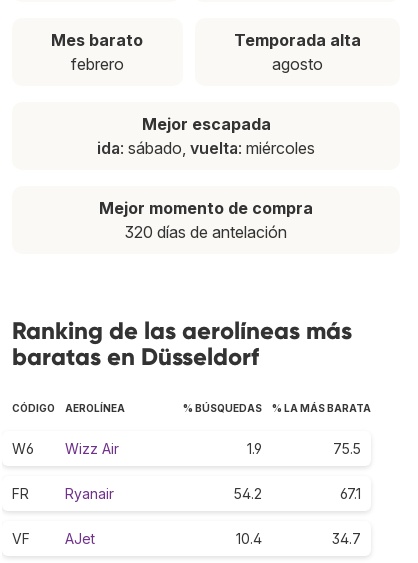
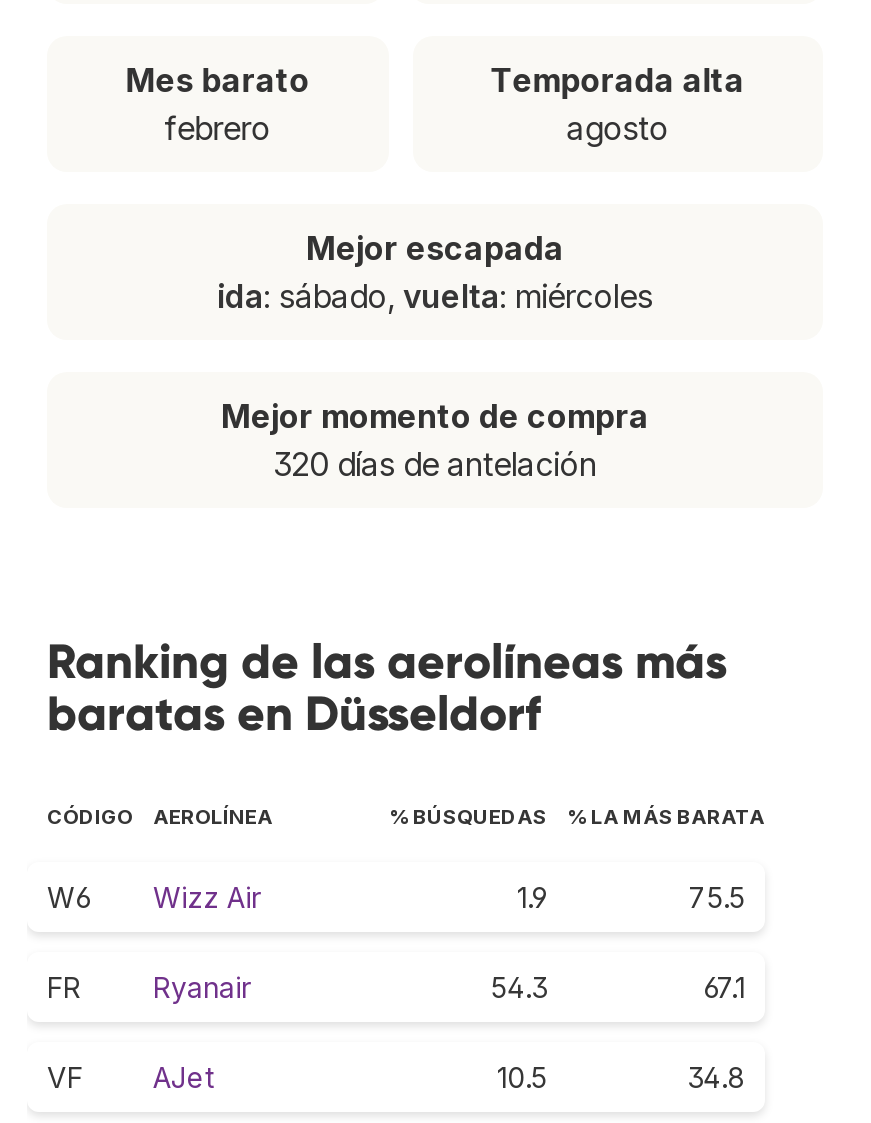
- 54.2
+ 54.3

- 10.4
+ 10.5

- 34.7
+ 34.8
